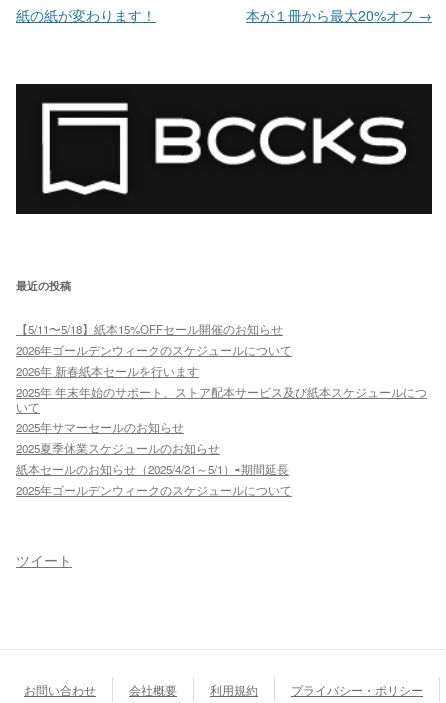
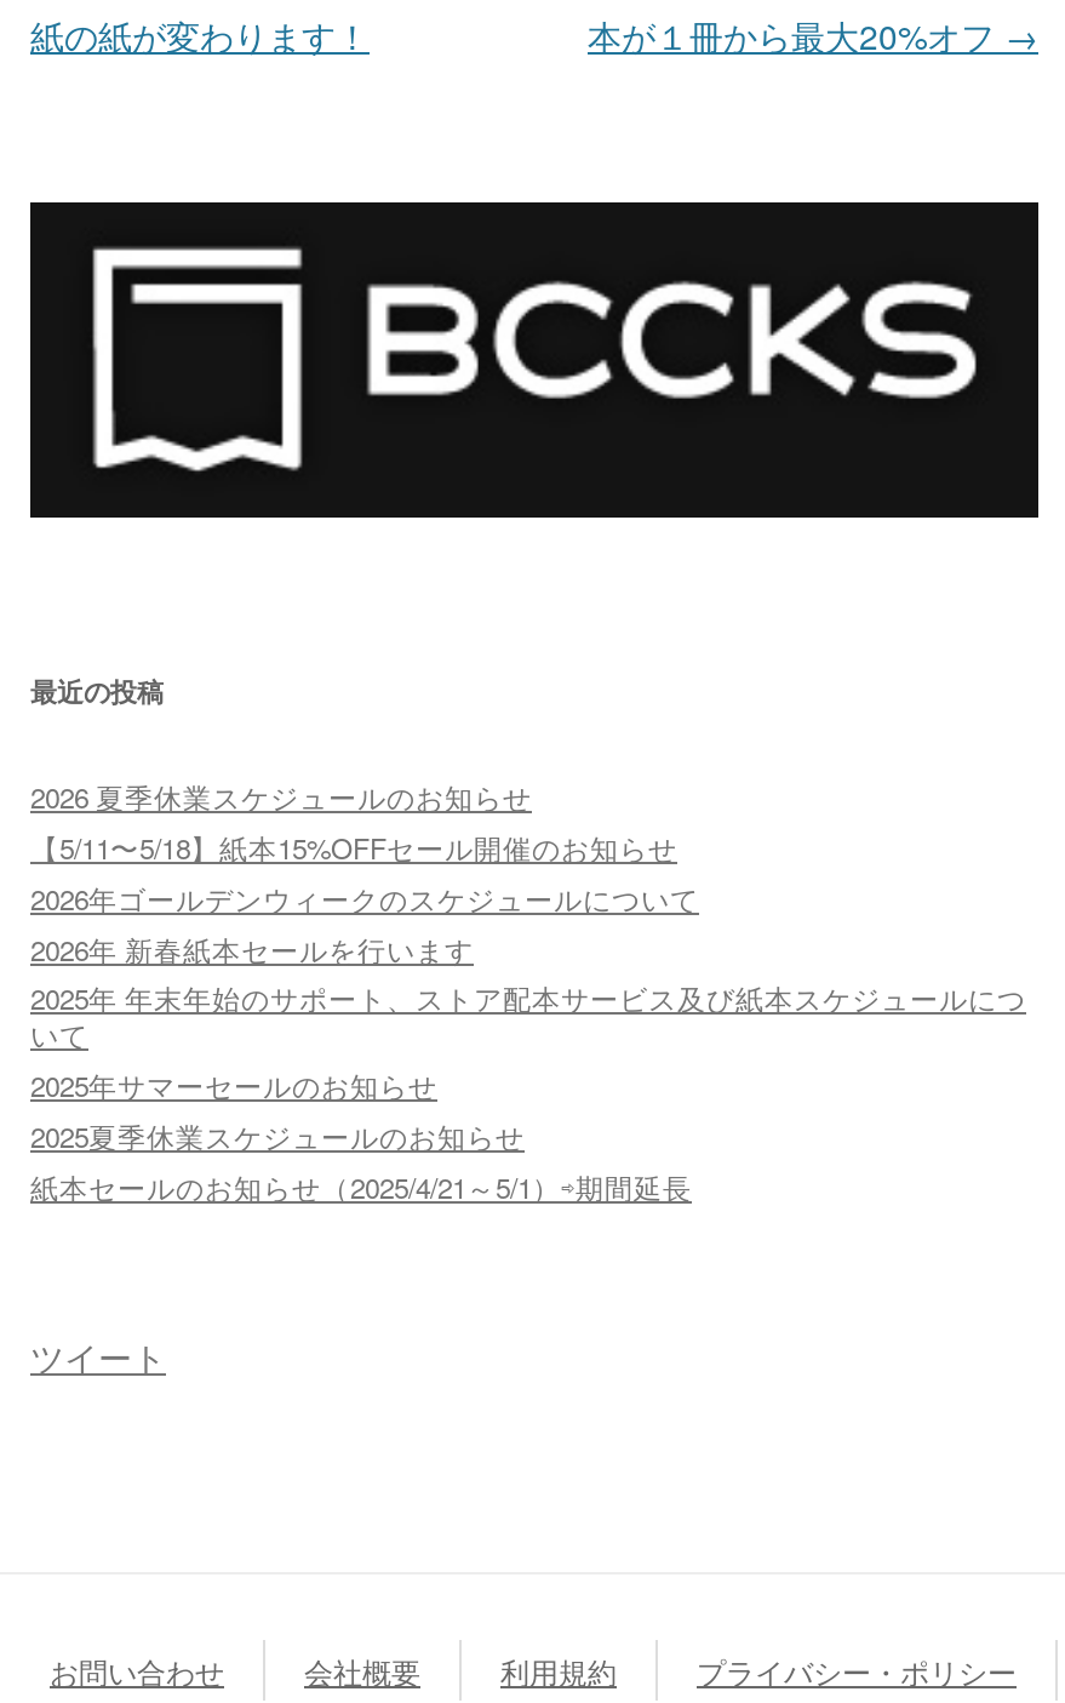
+ 2026 夏季休業スケジュールのお知らせ

moved down: 【5/11〜5/18】紙本15%OFFセール開催のお知らせ | 2026年ゴールデンウィークのスケジュールについて | 2026年 新春紙本セールを行います | 2025年 年末年始のサポート、ストア配本サービス及び紙本スケジュールにつ | いて | 2025年サマーセールのお知らせ | 2025夏季休業スケジュールのお知らせ

- 2025年ゴールデンウィークのスケジュールについて
